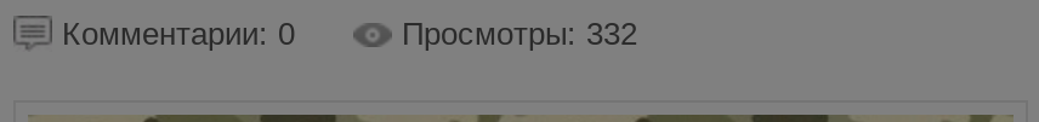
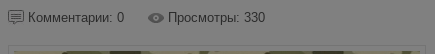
- Просмотры: 332
+ Просмотры: 330
